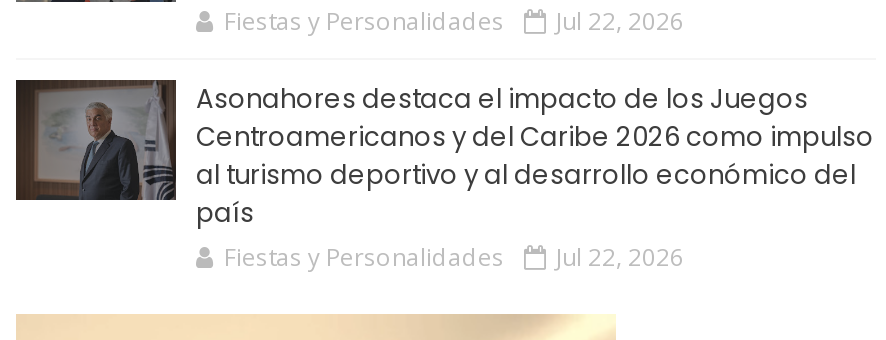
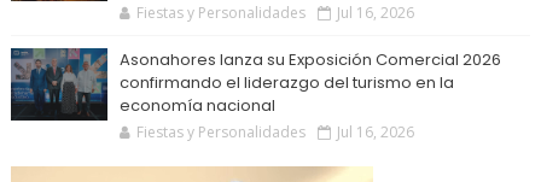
- Fiestas y Personalidades Jul 22, 2026
+ Fiestas y Personalidades Jul 16, 2026

- [image]
- Asonahores destaca el impacto de los Juegos
- Centroamericanos y del Caribe 2026 como impulso
- al turismo deportivo y al desarrollo económico del
- país
+ [image]
+ Asonahores lanza su Exposición Comercial 2026
+ confirmando el liderazgo del turismo en la
+ economía nacional

- Fiestas y Personalidades Jul 22, 2026
+ Fiestas y Personalidades Jul 16, 2026
